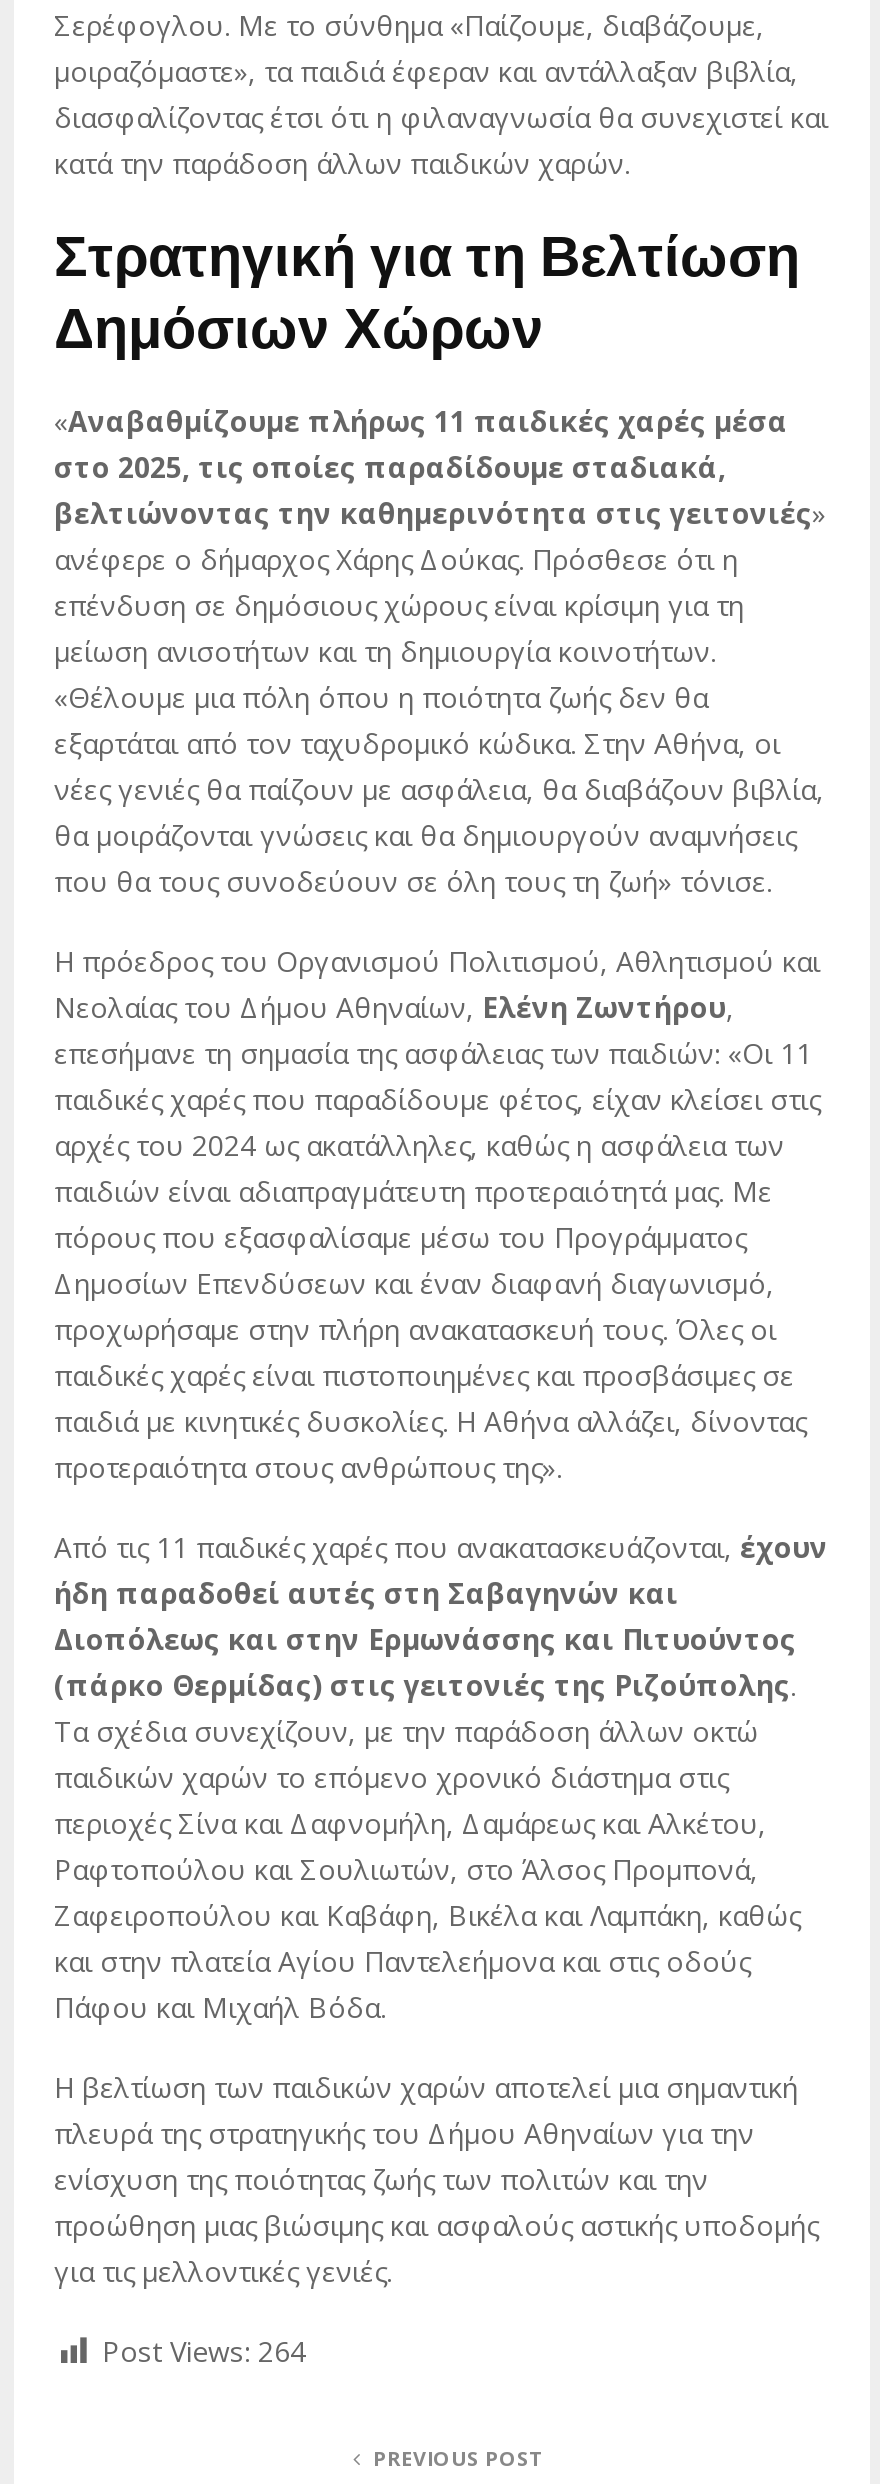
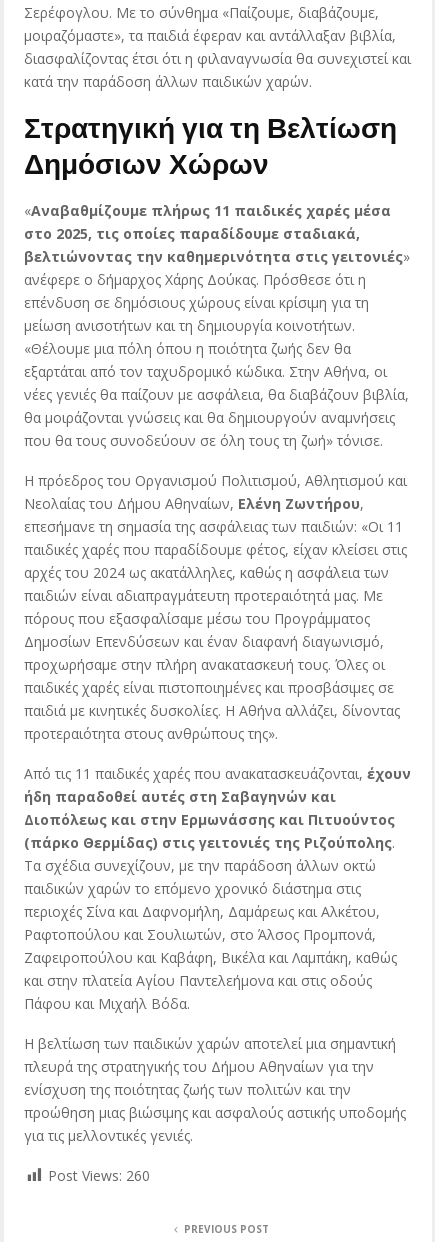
- Post Views: 264
+ Post Views: 260
